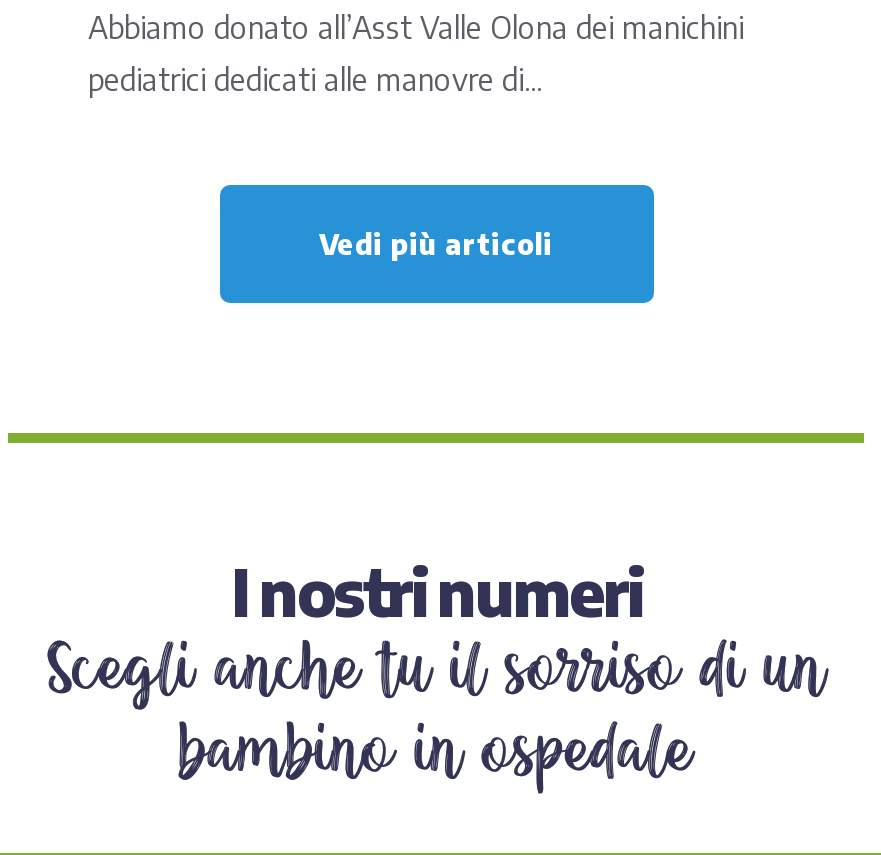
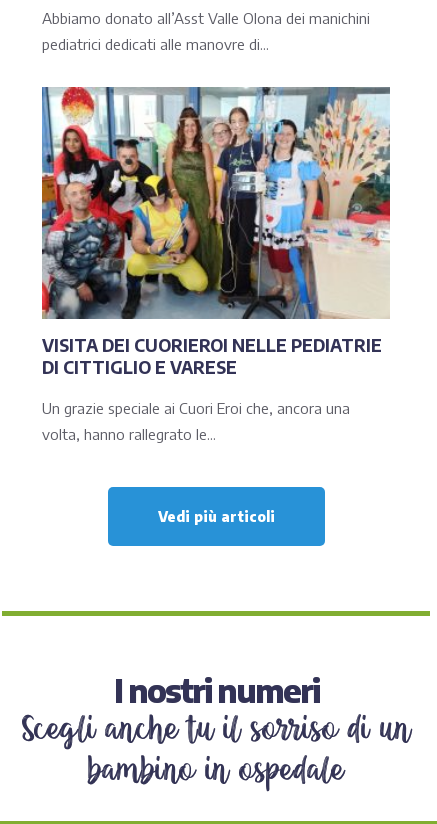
+ [image]
+ VISITA DEI CUORIEROI NELLE PEDIATRIE
+ DI CITTIGLIO E VARESE
+ Un grazie speciale ai Cuori Eroi che, ancora una
+ volta, hanno rallegrato le...
